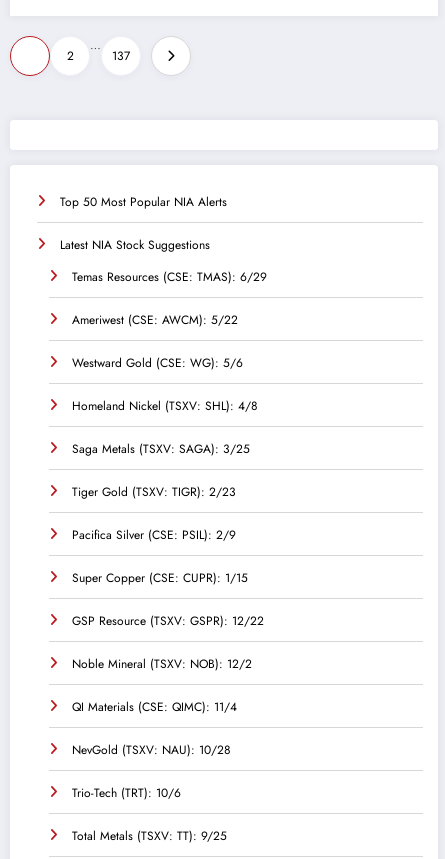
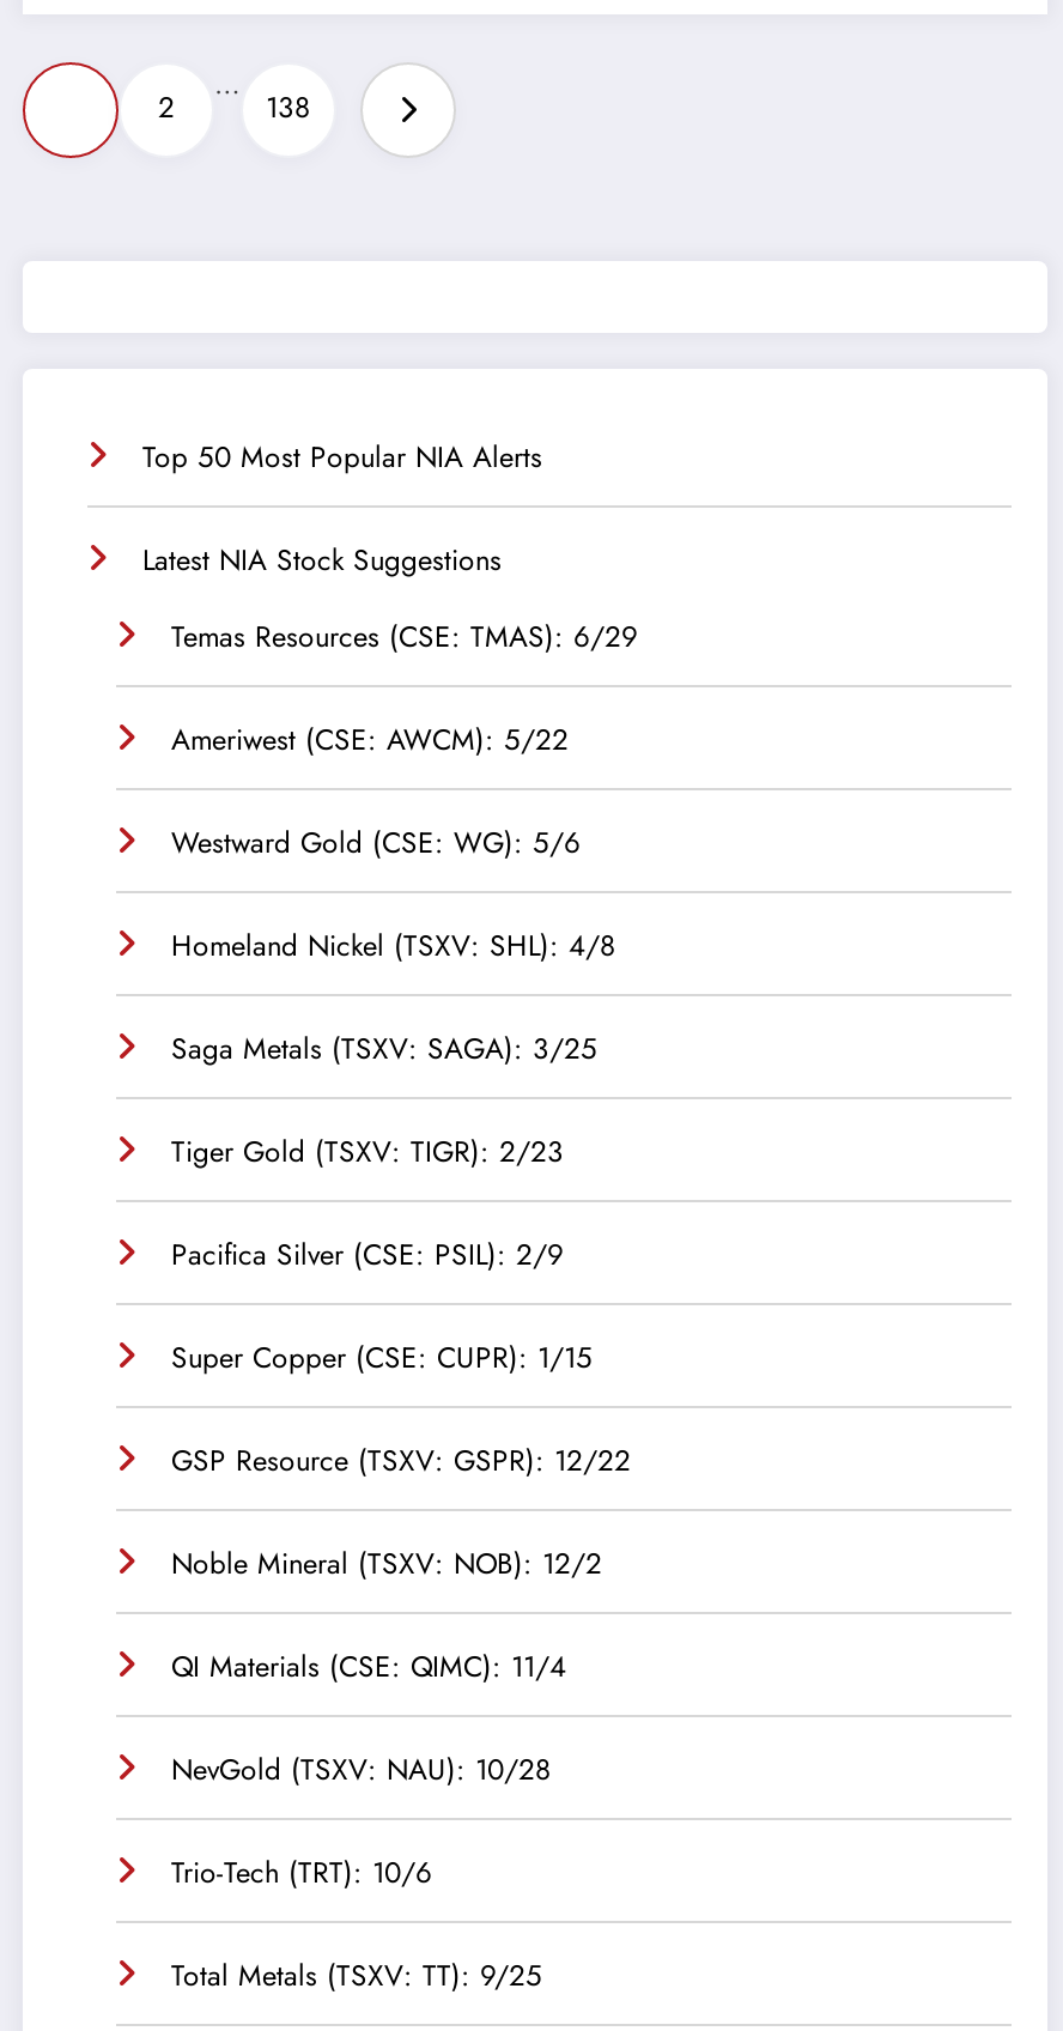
- 137
+ 138
